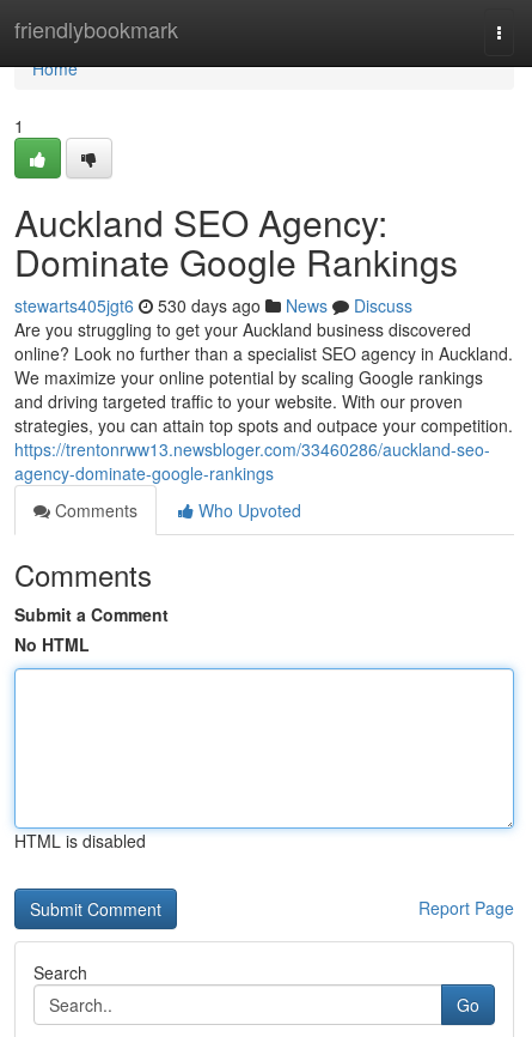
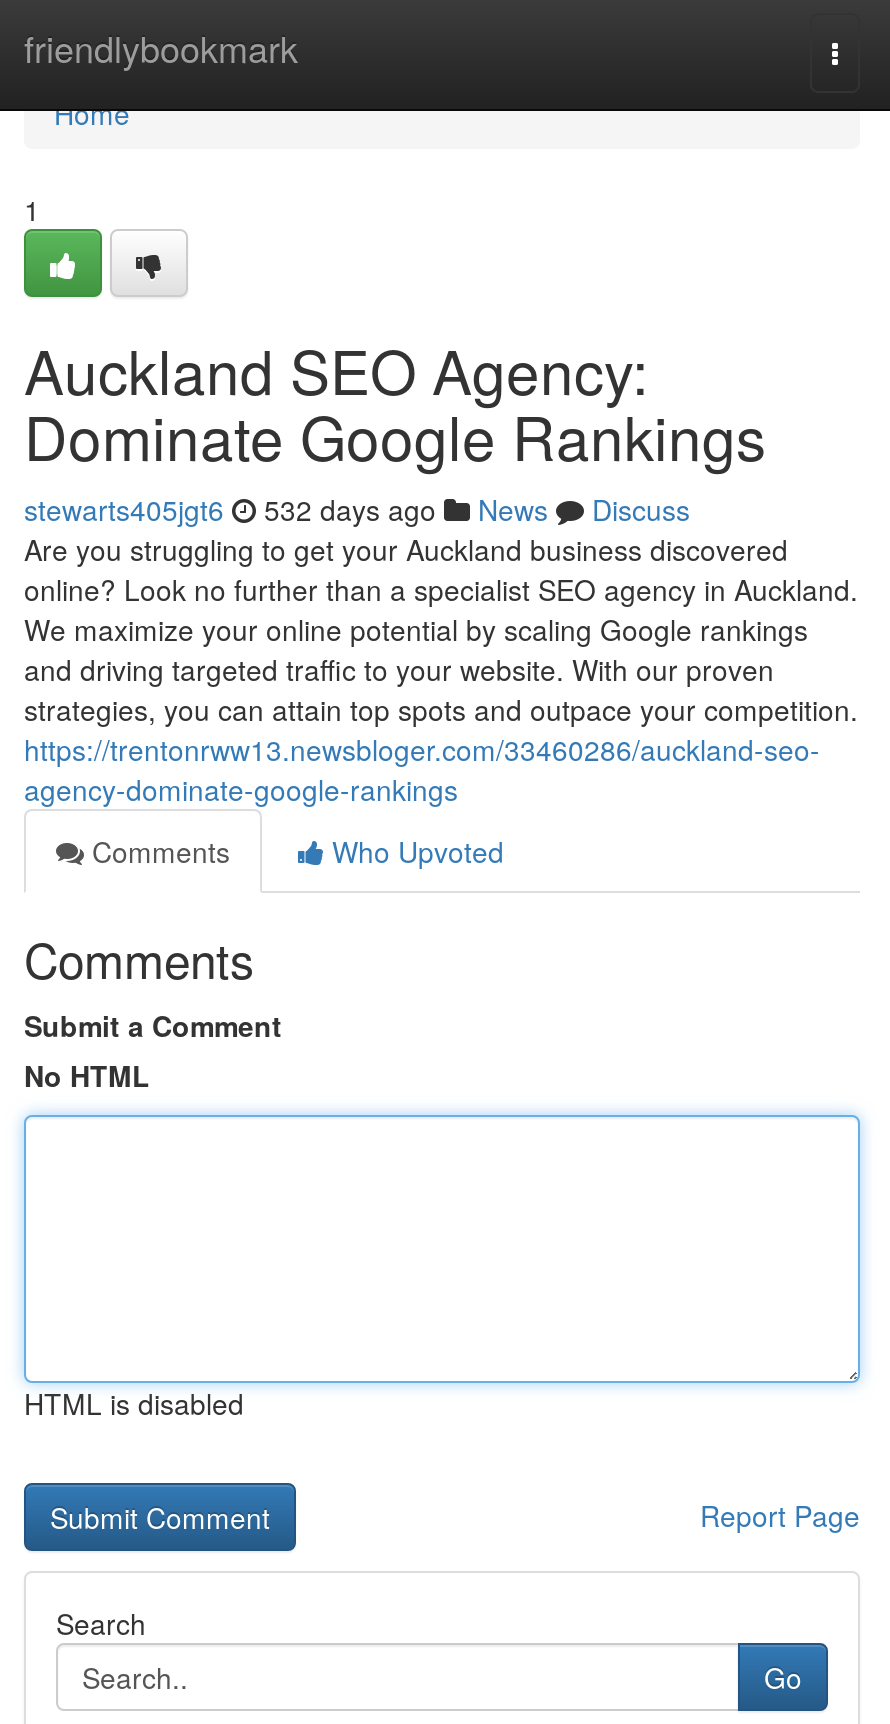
- stewarts405jgt6 530 days ago News Discuss
+ stewarts405jgt6 532 days ago News Discuss
